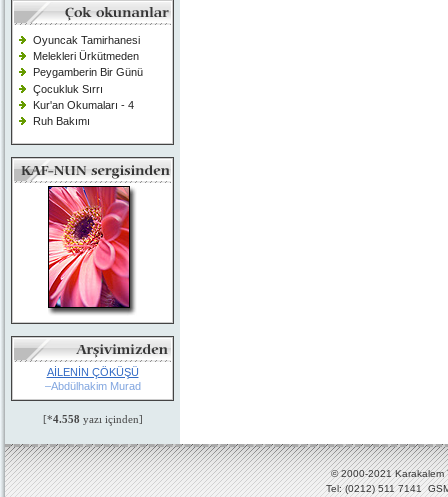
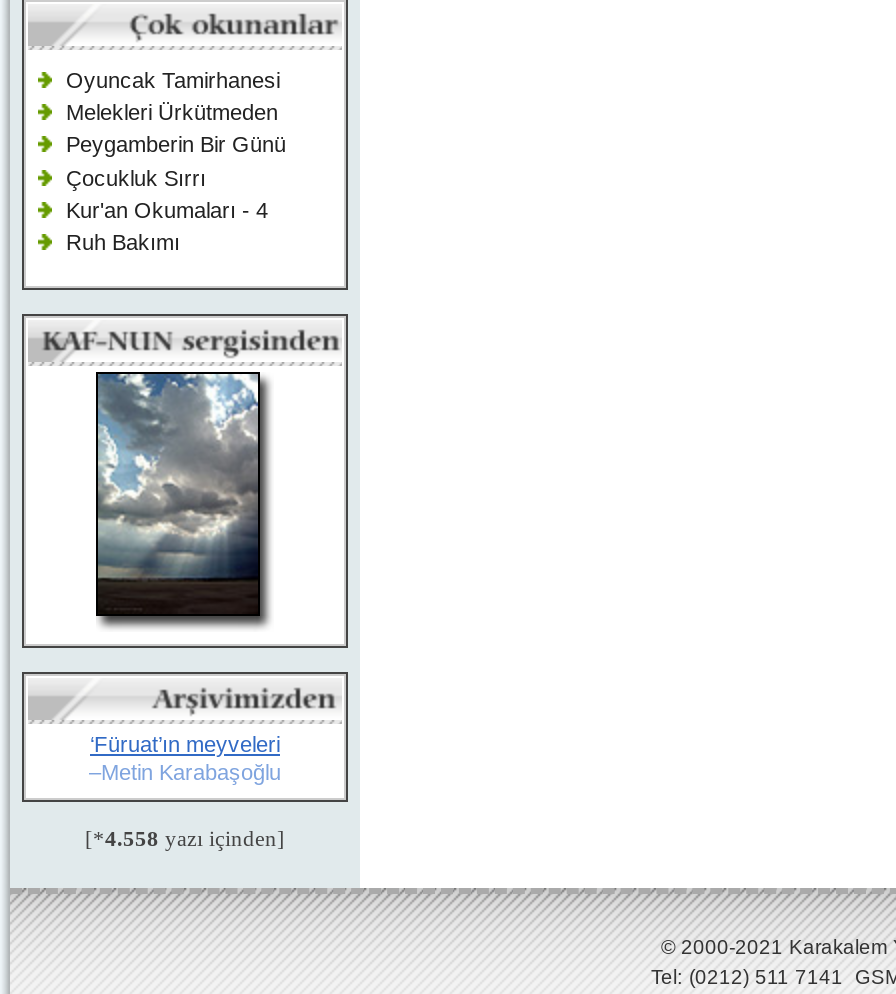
- [image]
+ [image]

- AİLENİN ÇÖKÜŞÜ
- –Abdülhakim Murad
+ ‘Füruat’ın meyveleri
+ –Metin Karabaşoğlu
